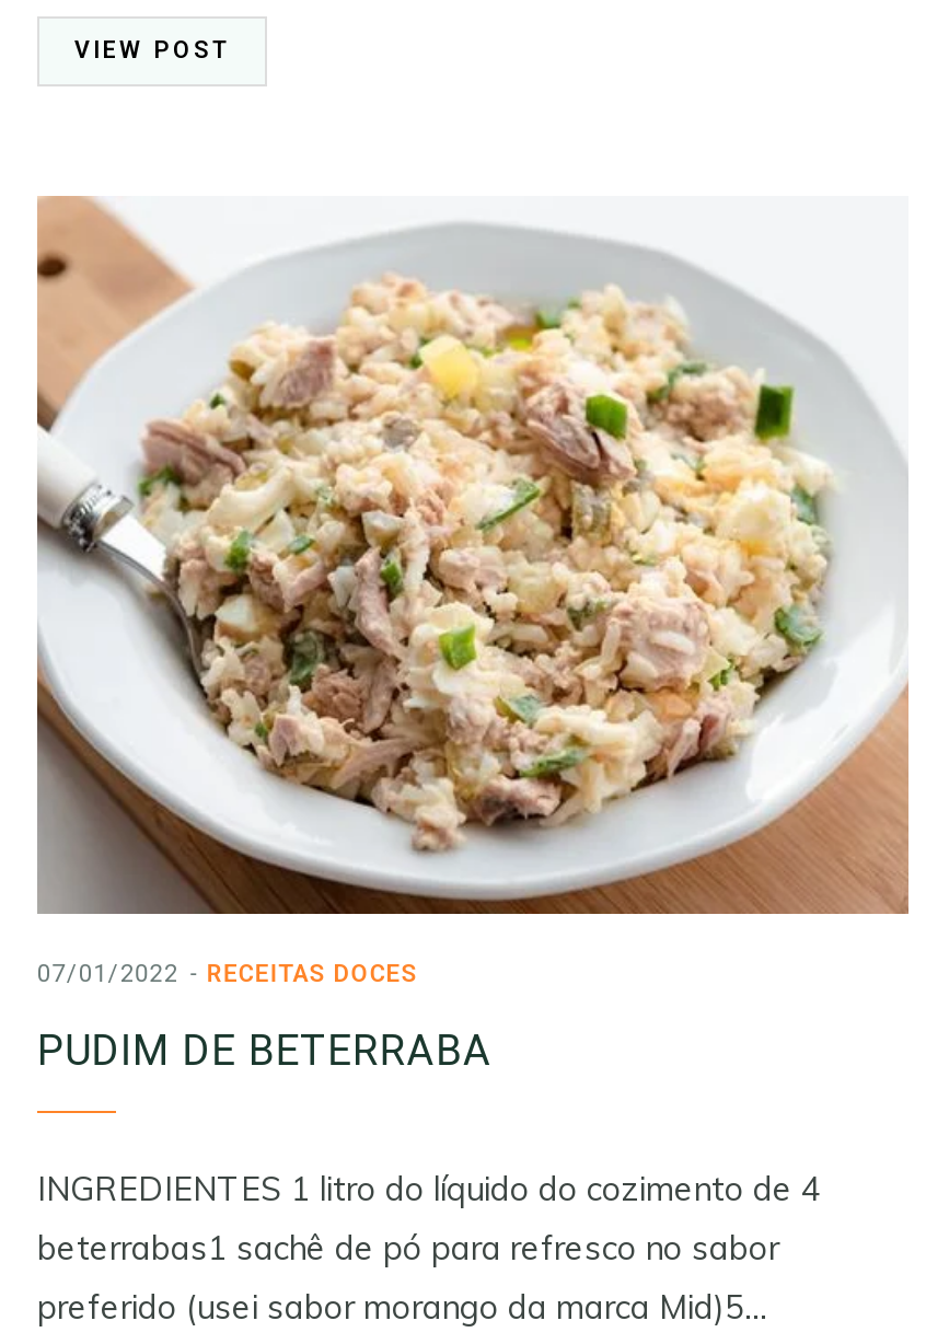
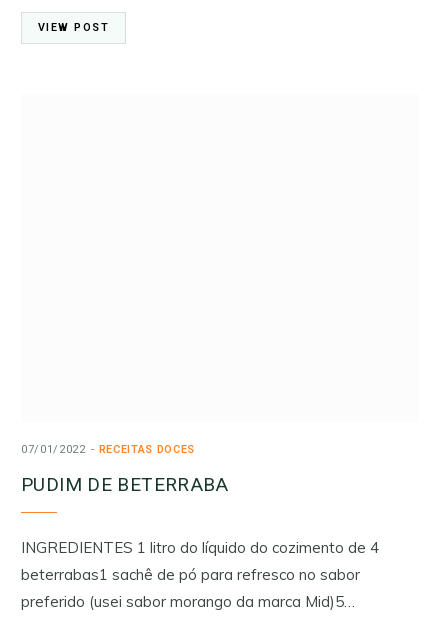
- [image]
